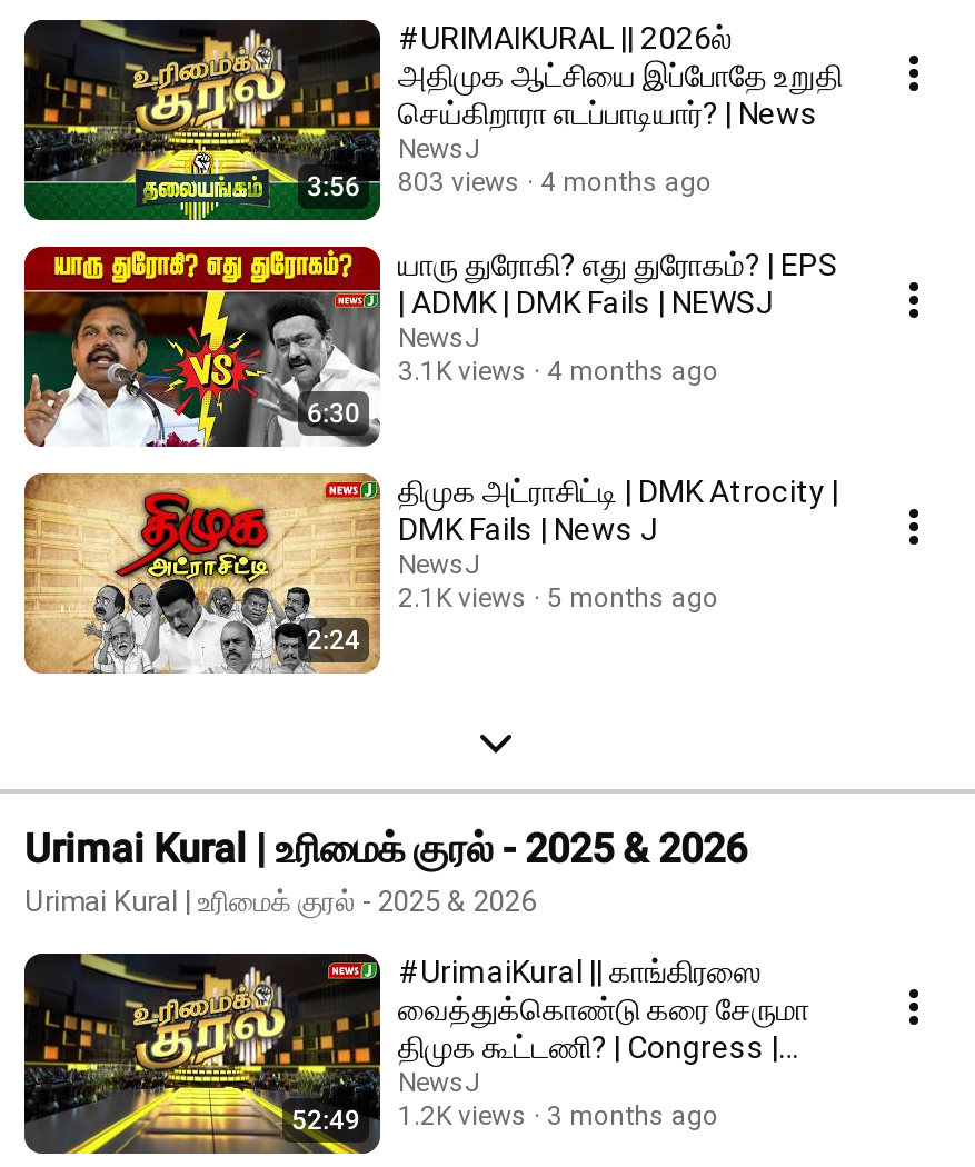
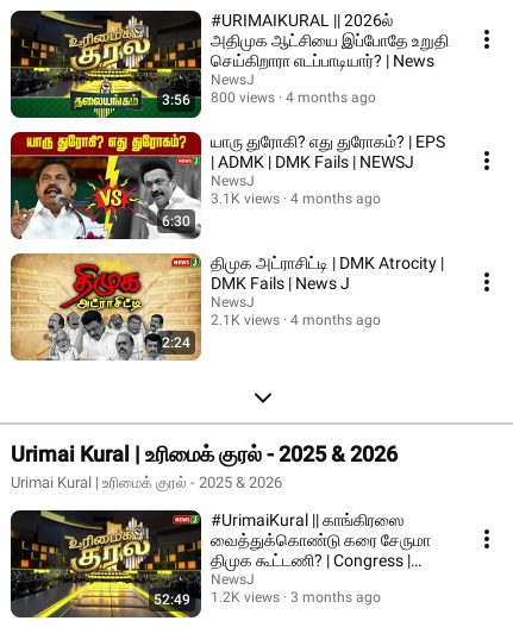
- 3:56 803 views 4 months ago
+ 3:56 800 views 4 months ago

- 2.1K views 5 months ago
+ 2.1K views 4 months ago
